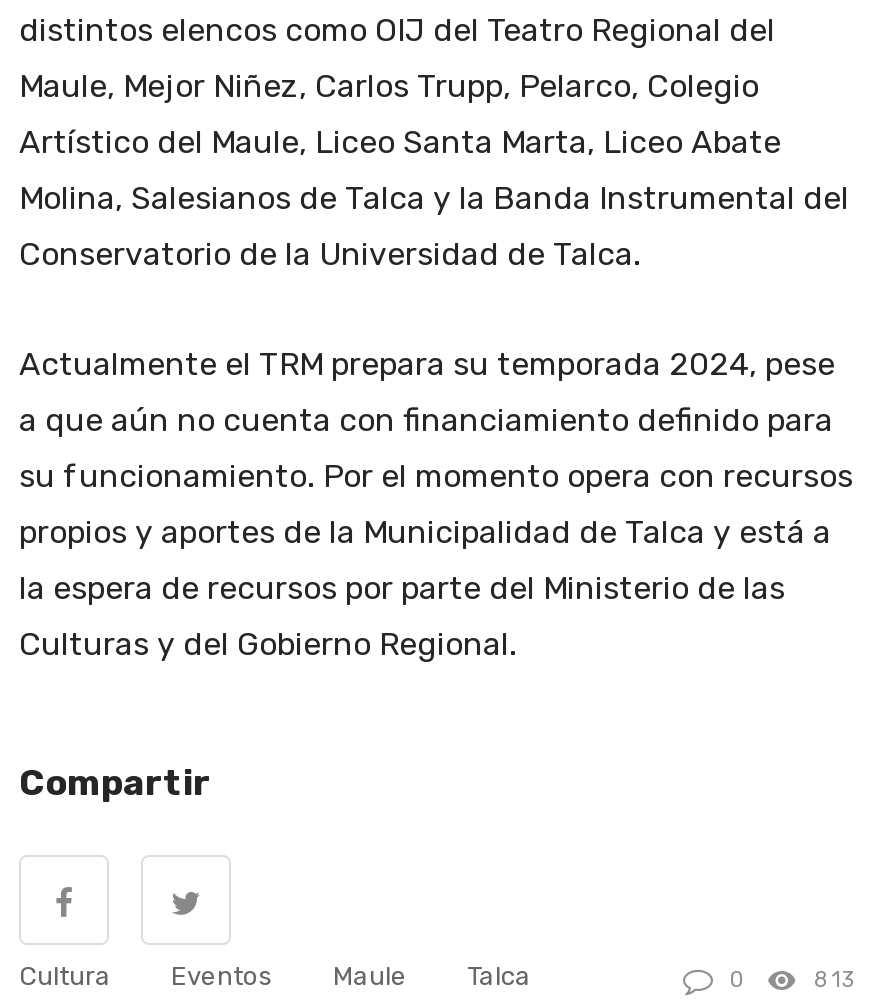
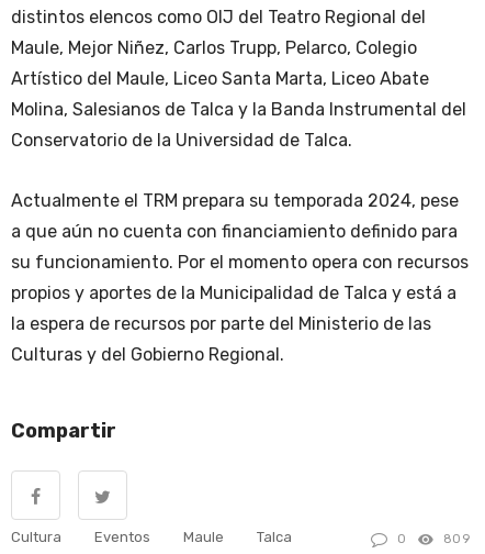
- 813
+ 809
